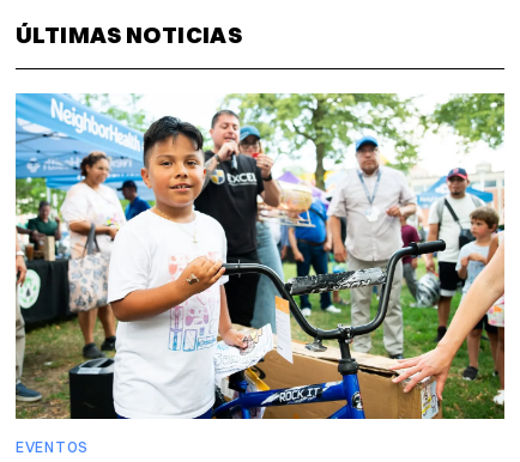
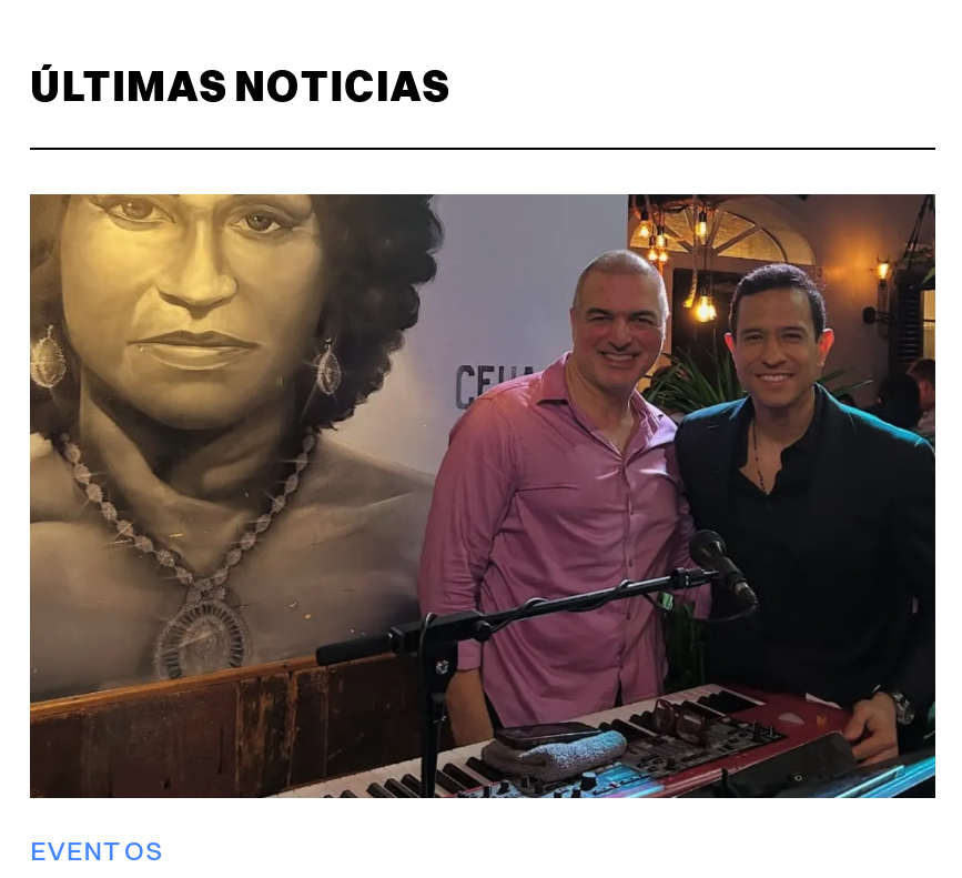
- [image]
+ [image]
